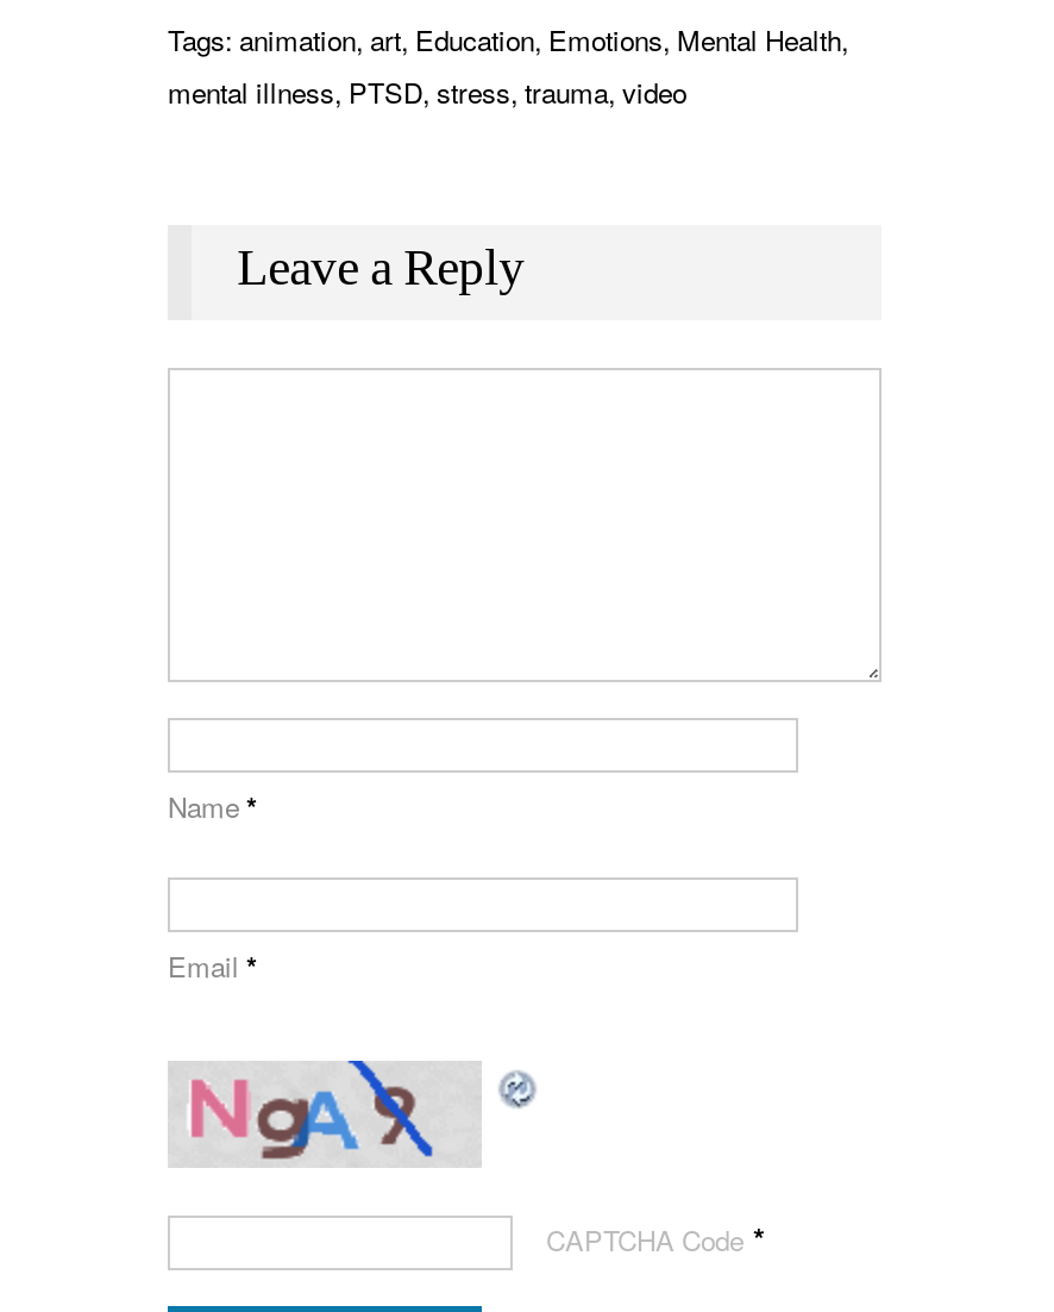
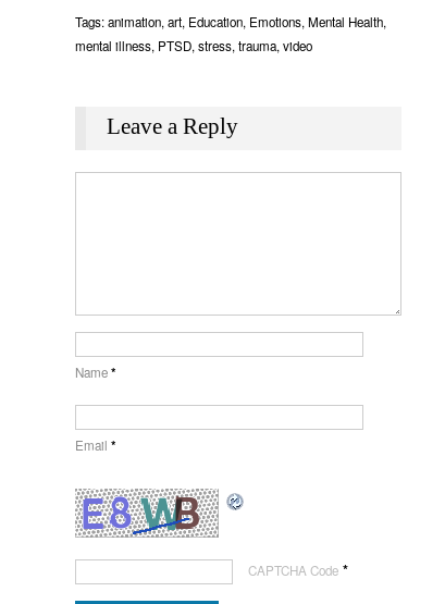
- [image]
+ [image]
